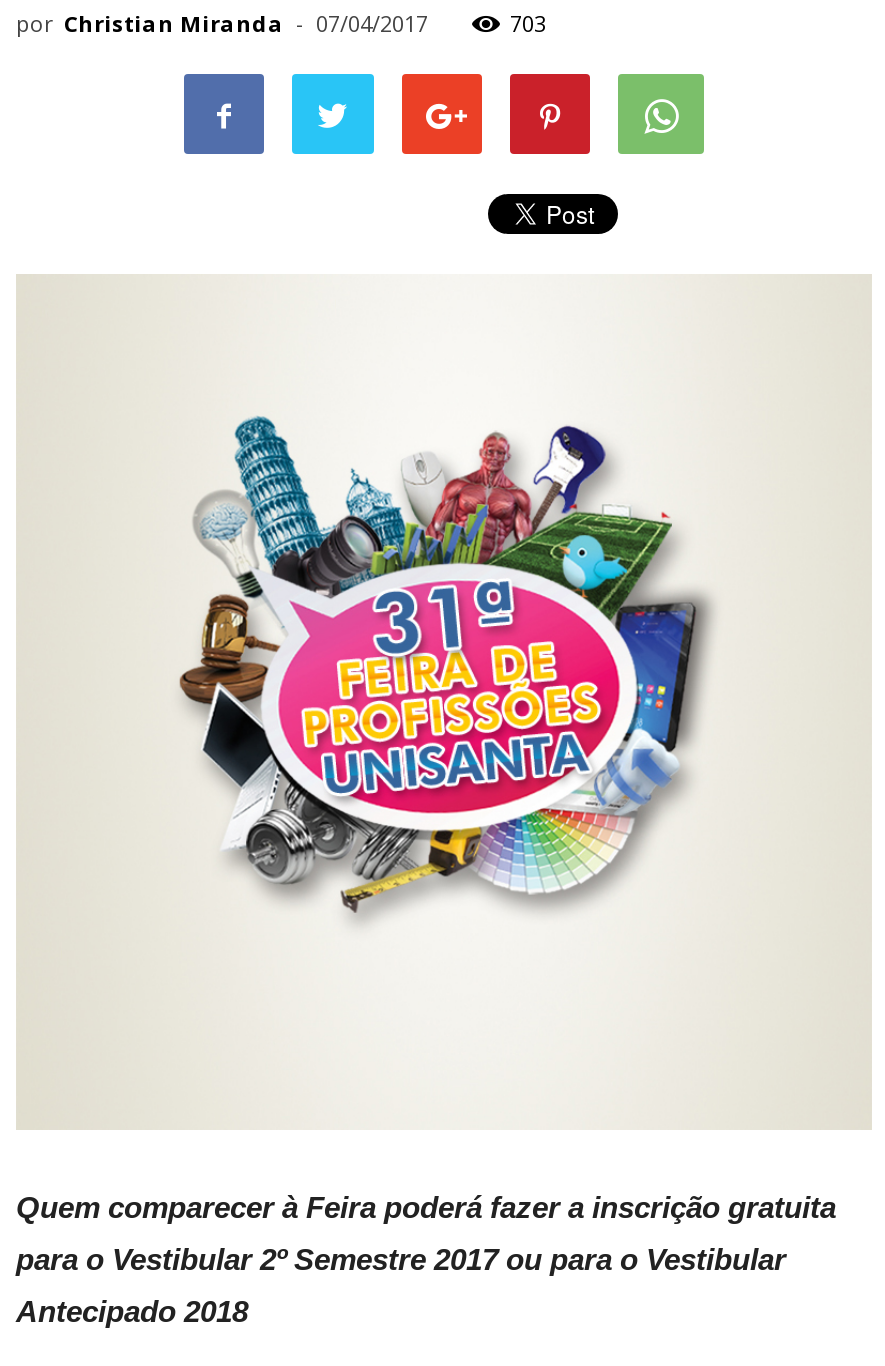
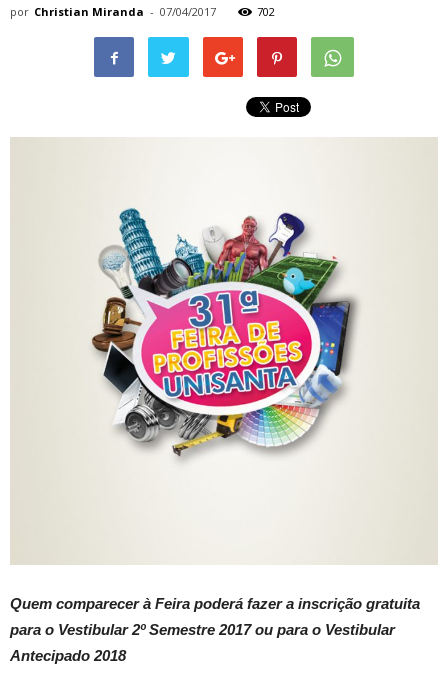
- 703
+ 702
